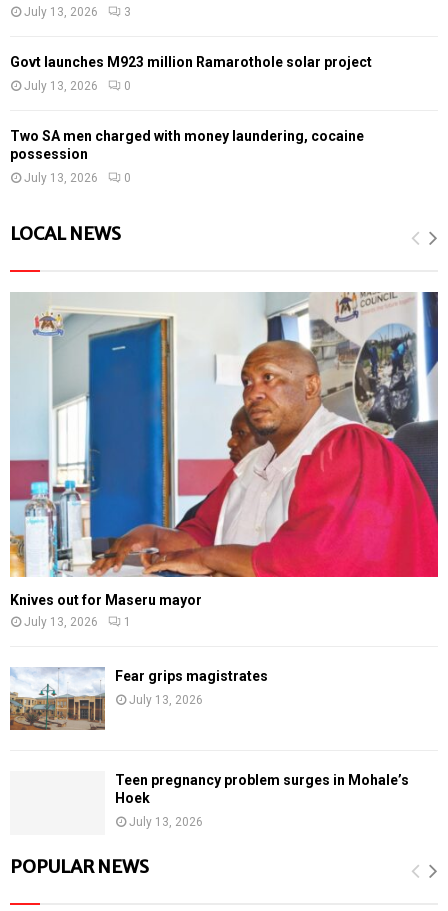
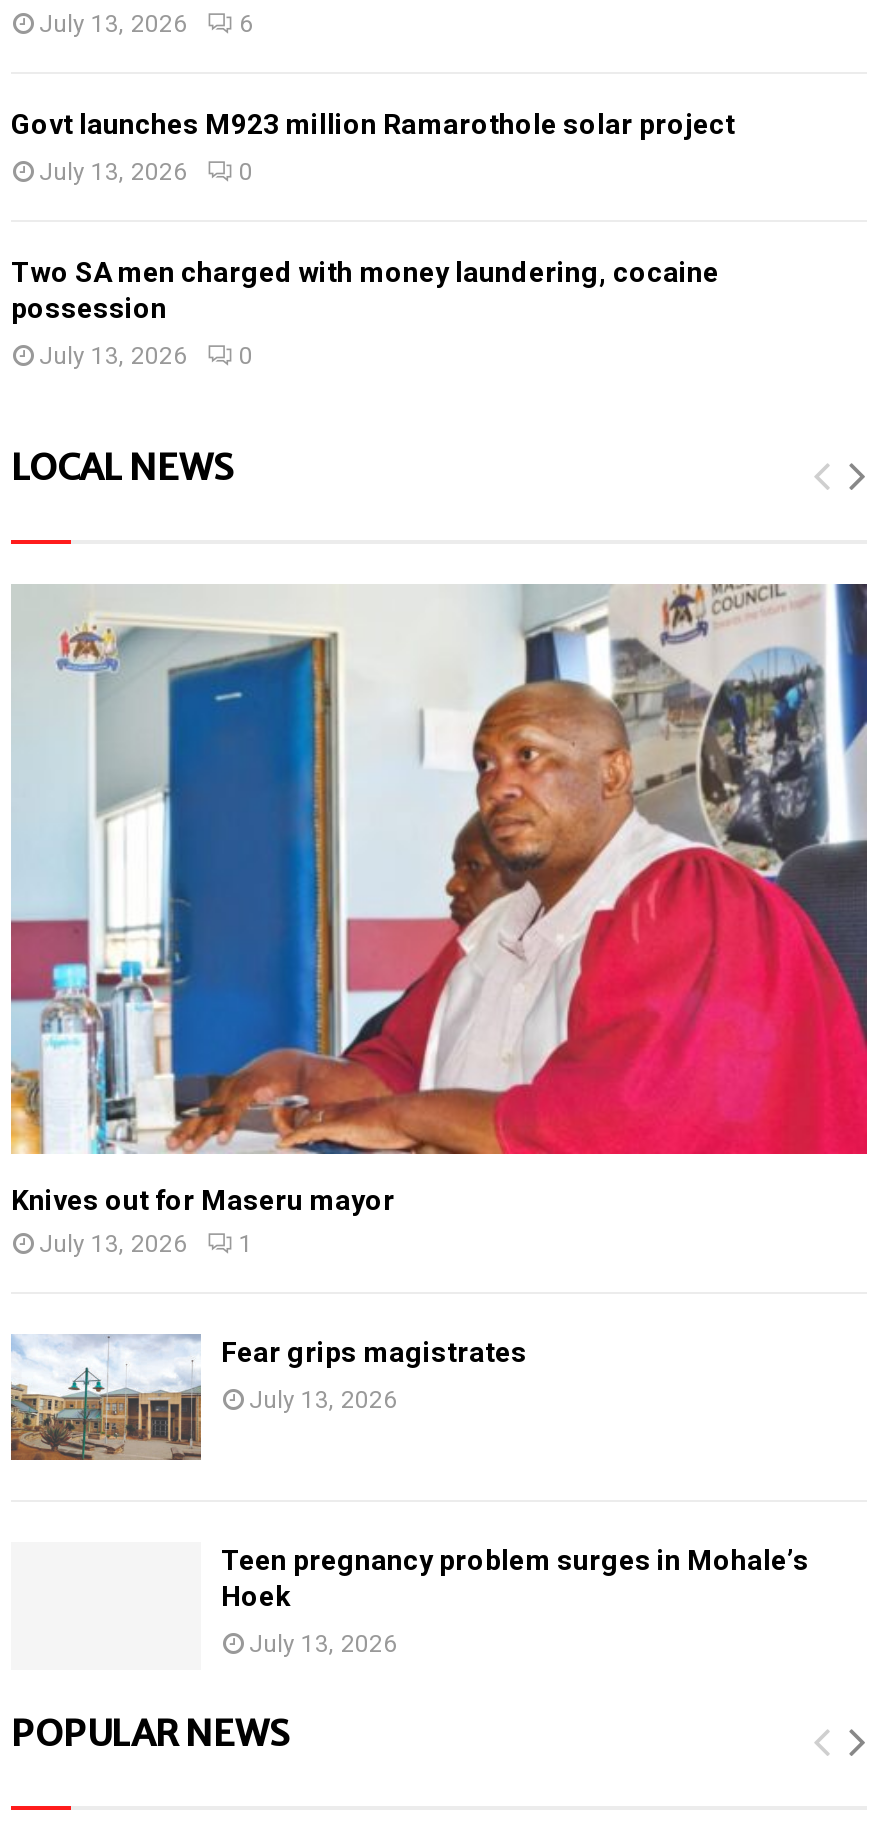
- July 13, 2026 3
+ July 13, 2026 6
